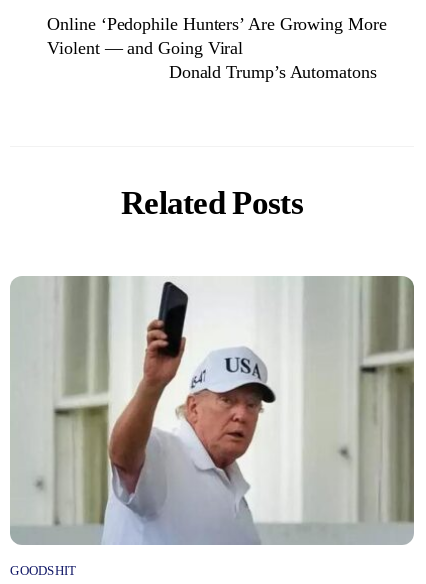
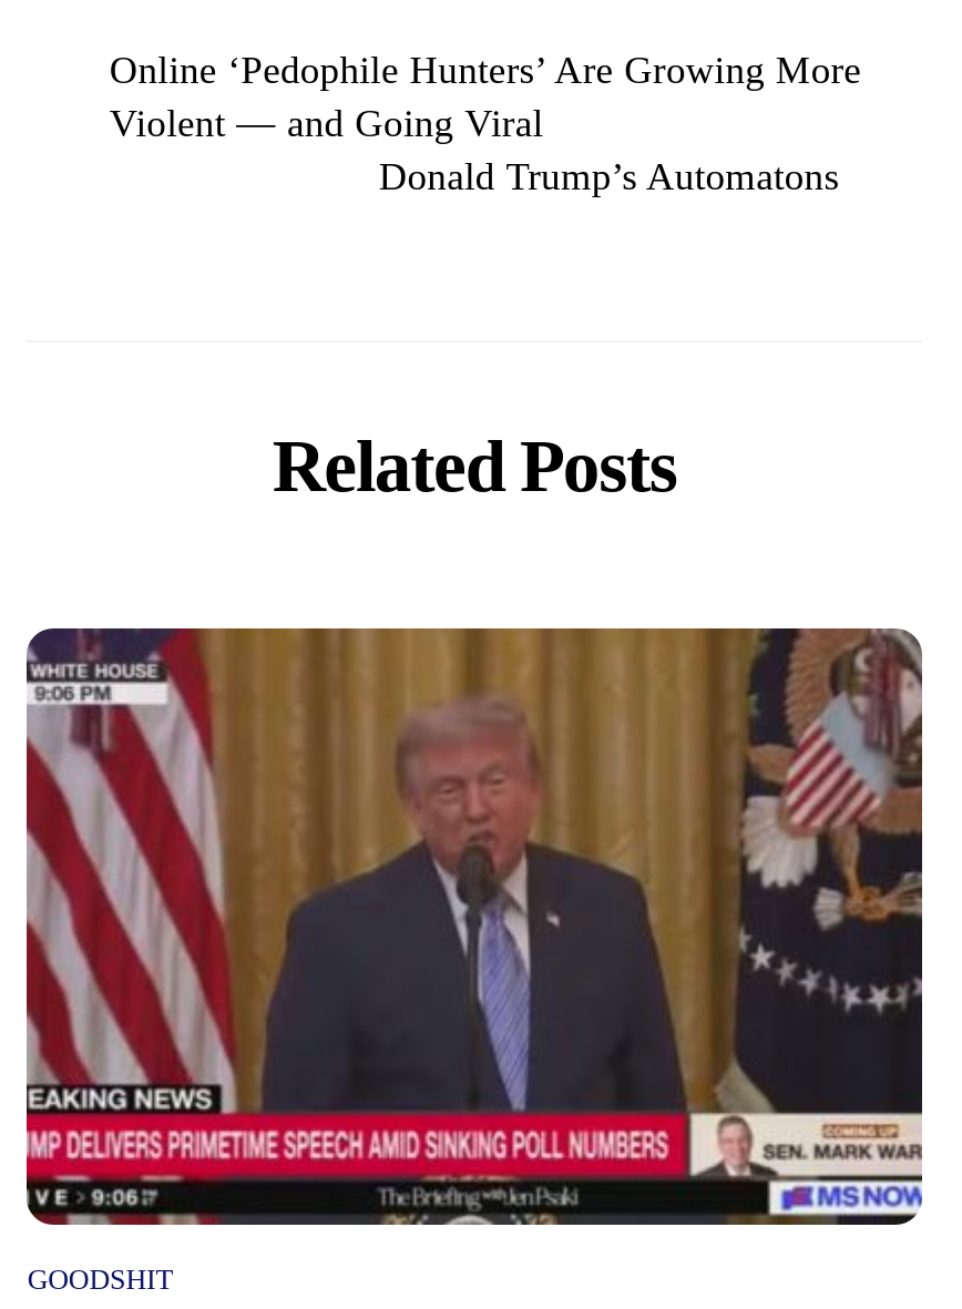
- [image]
+ [image]
